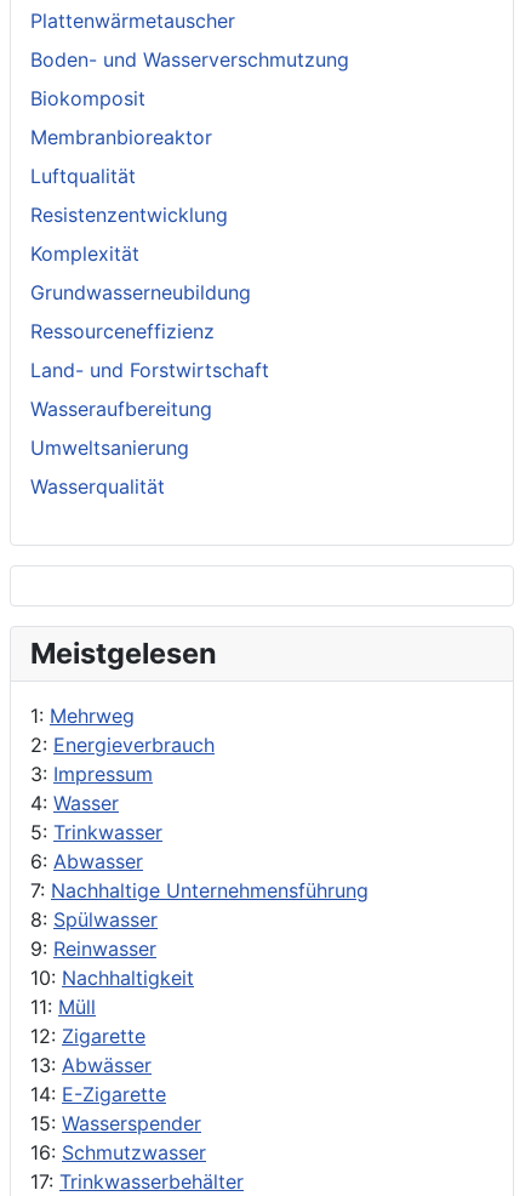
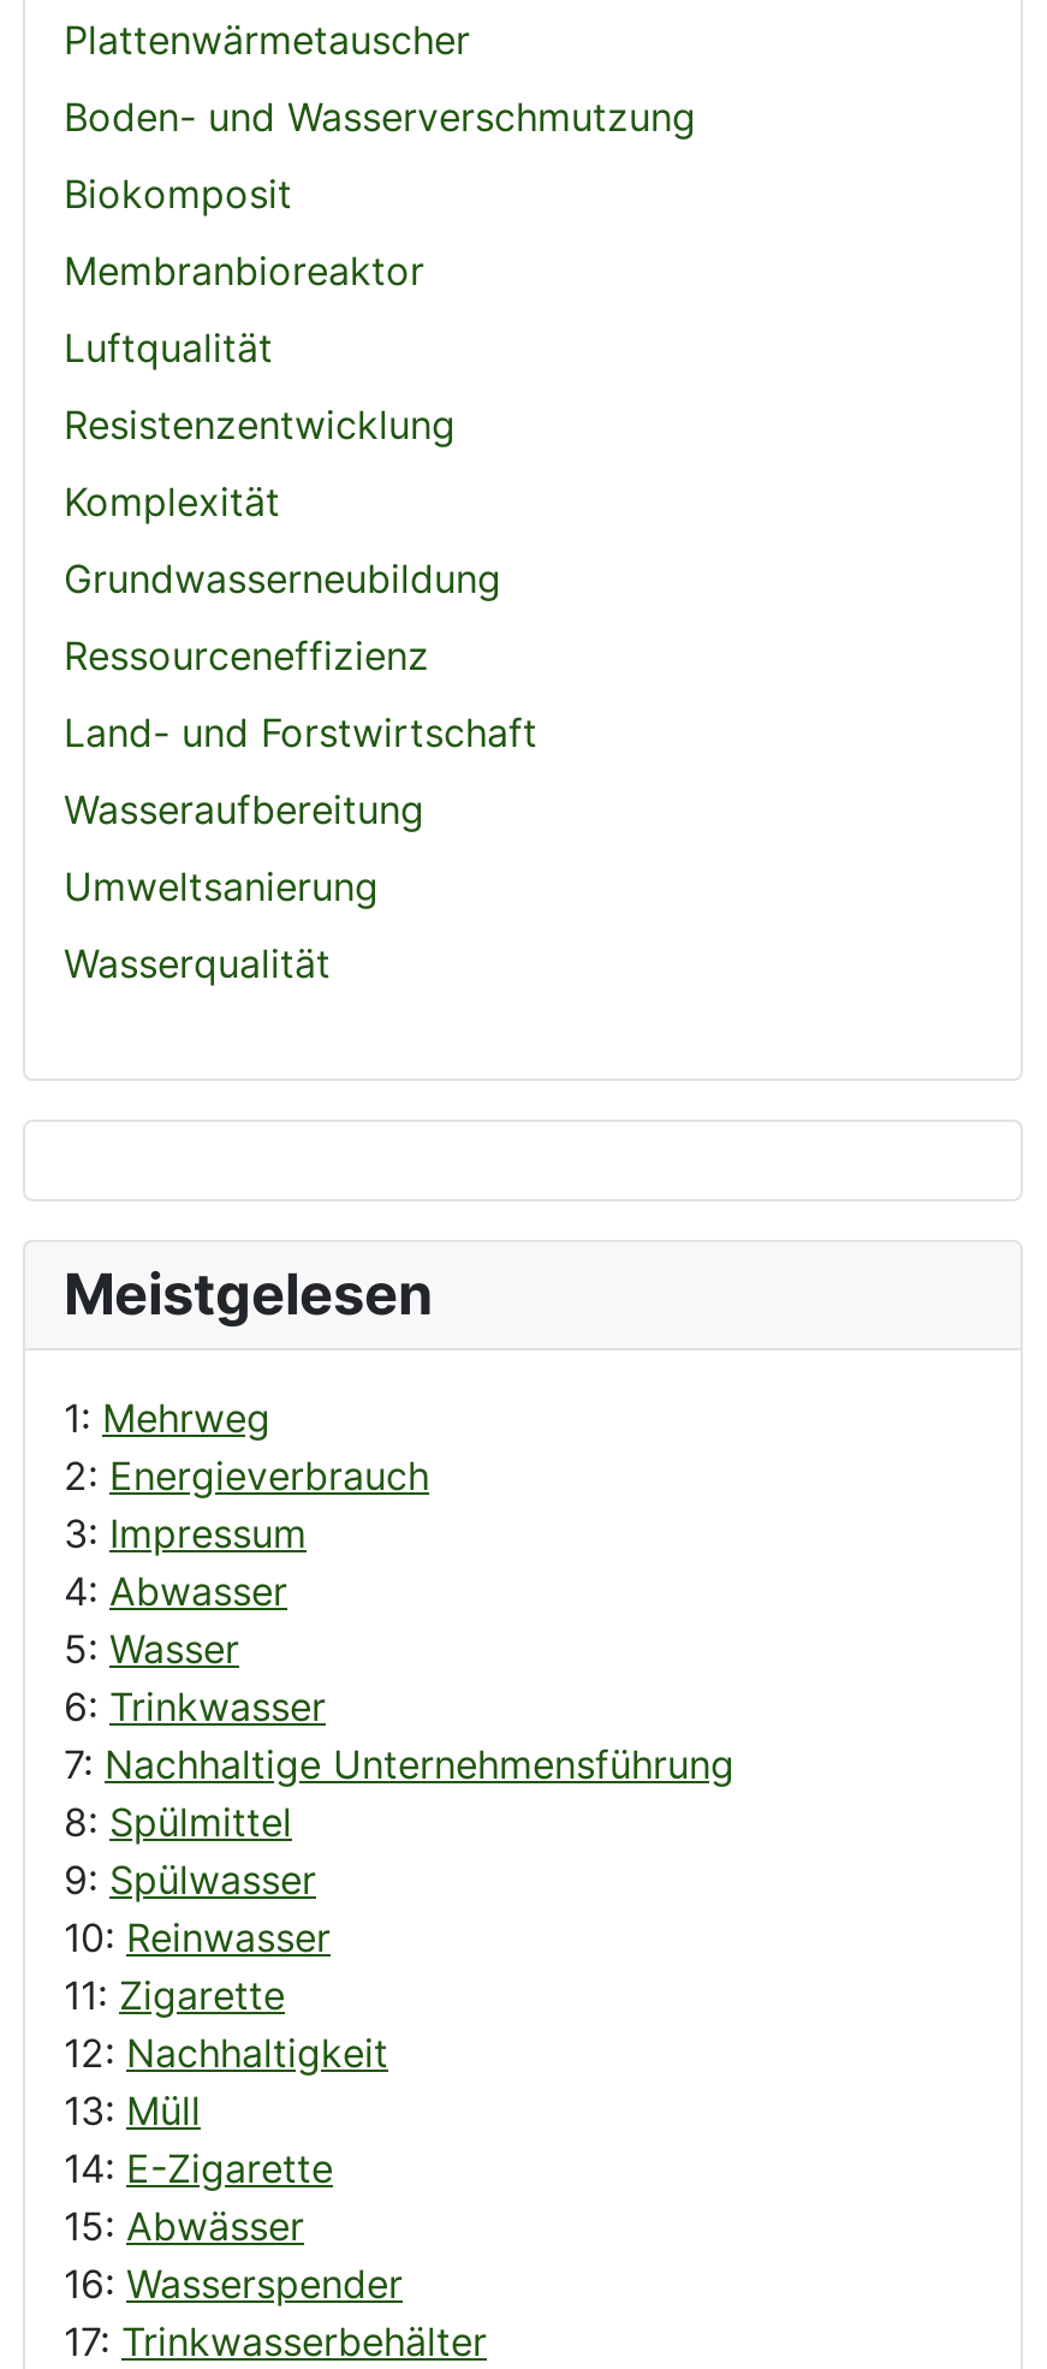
- 4: Wasser
- 5: Trinkwasser
- 6: Abwasser
+ 4: Abwasser
+ 5: Wasser
+ 6: Trinkwasser

- 8: Spülwasser
- 9: Reinwasser
- 10: Nachhaltigkeit
- 11: Müll
- 12: Zigarette
- 13: Abwässer
+ 8: Spülmittel
+ 9: Spülwasser
+ 10: Reinwasser
+ 11: Zigarette
+ 12: Nachhaltigkeit
+ 13: Müll

- 15: Wasserspender
- 16: Schmutzwasser
+ 15: Abwässer
+ 16: Wasserspender
